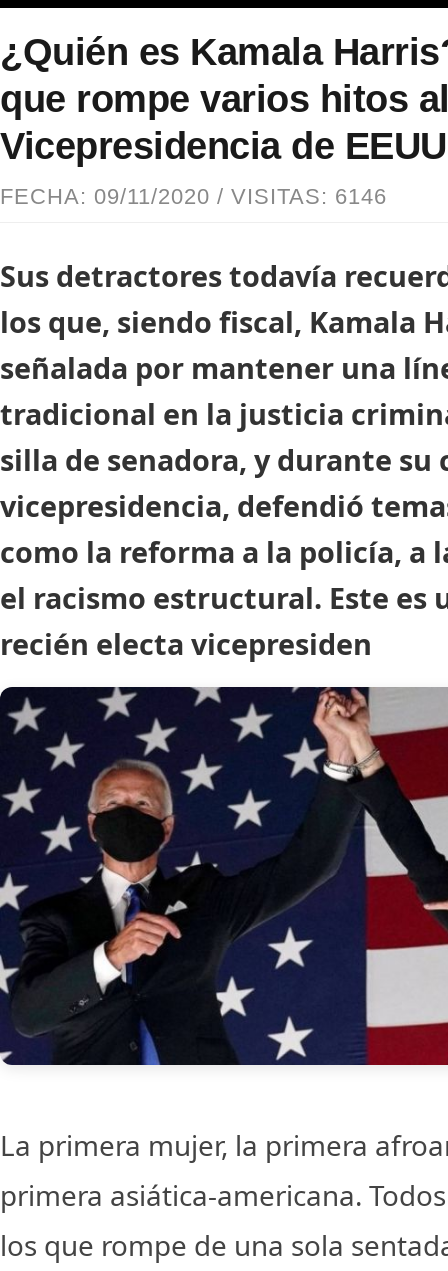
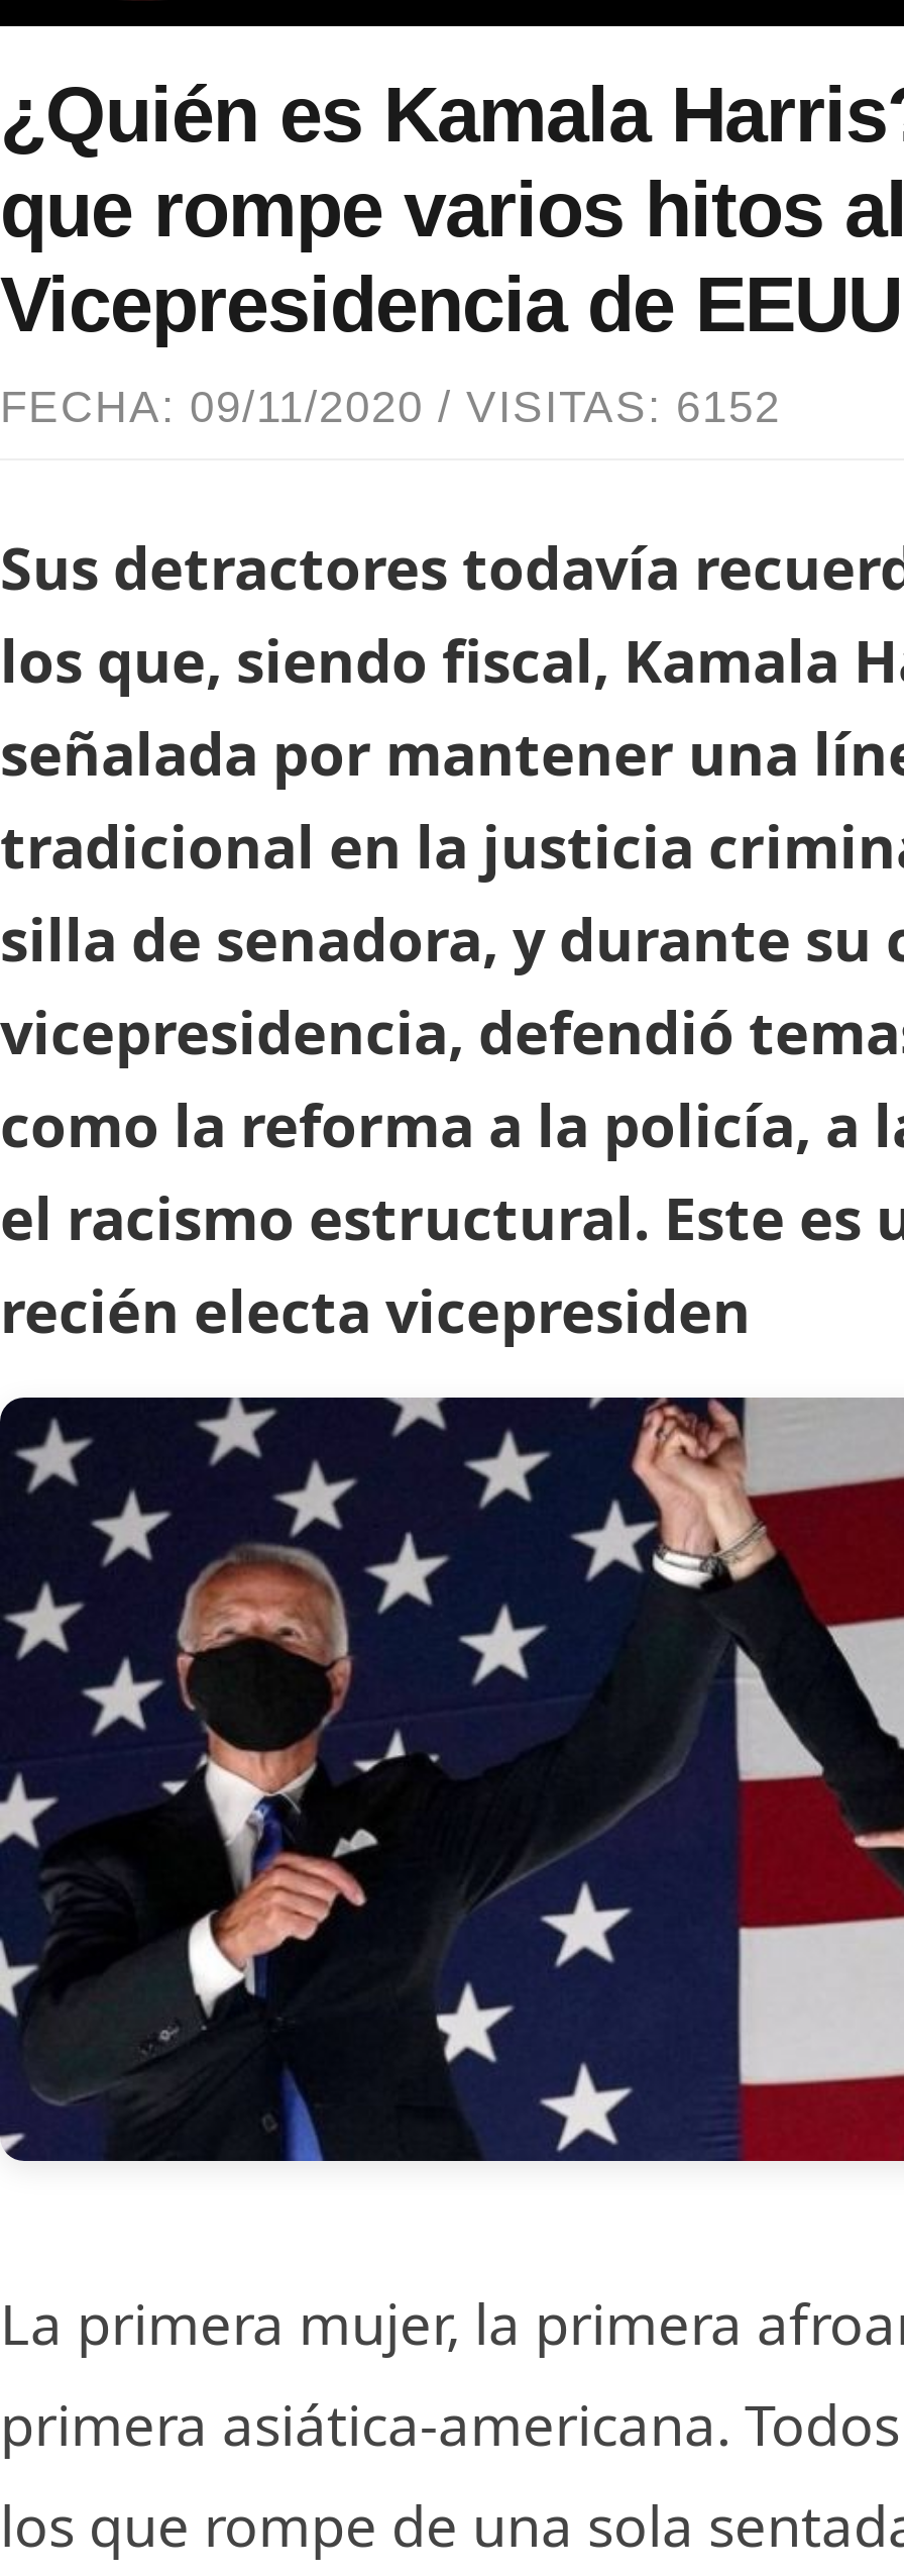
- FECHA: 09/11/2020 / VISITAS: 6146
+ FECHA: 09/11/2020 / VISITAS: 6152
